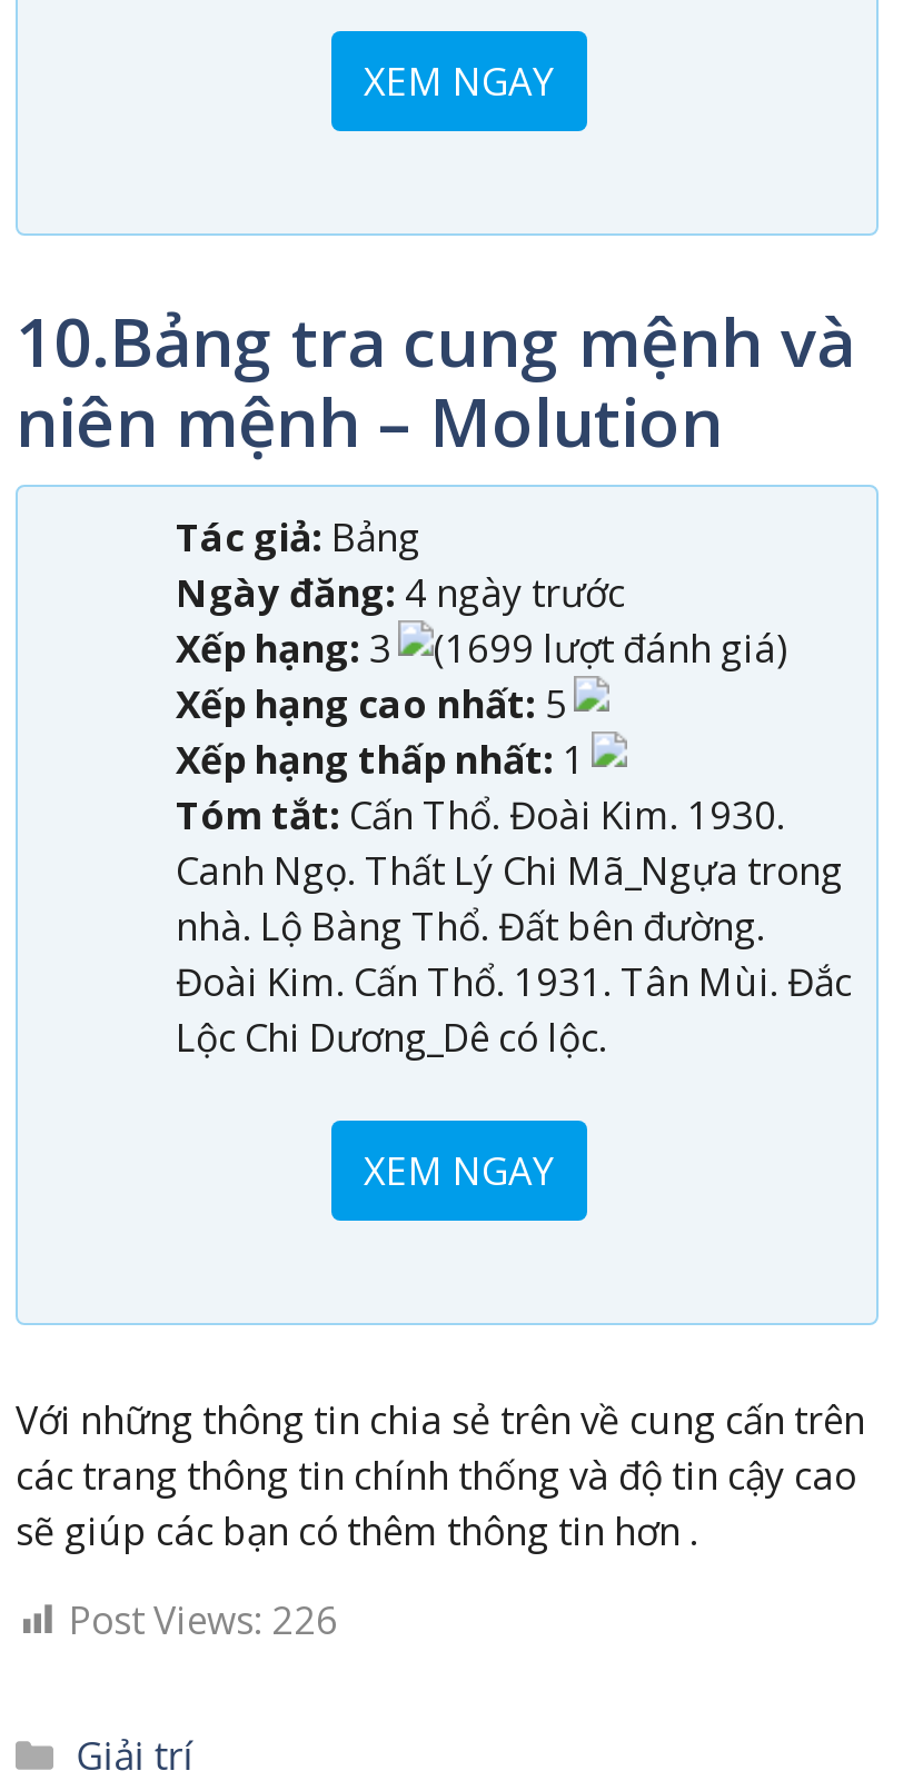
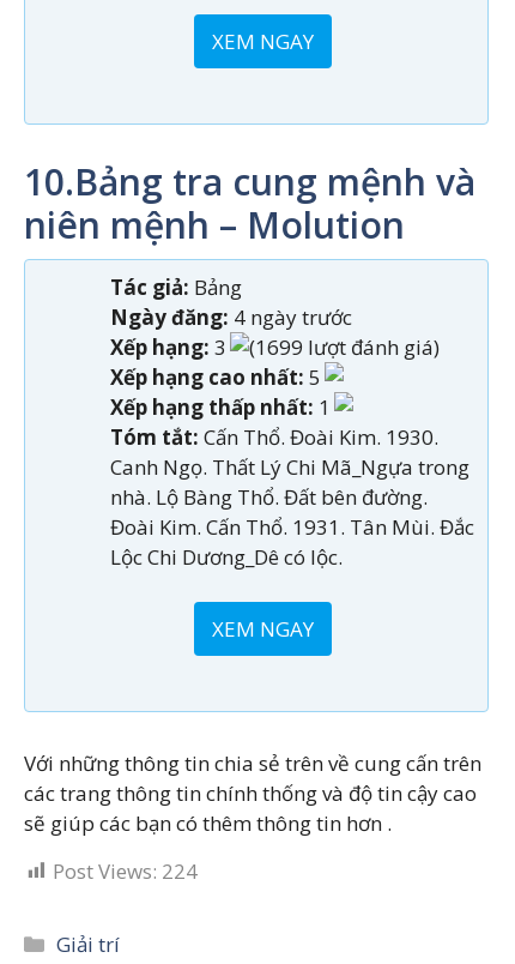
- Post Views: 226
+ Post Views: 224
